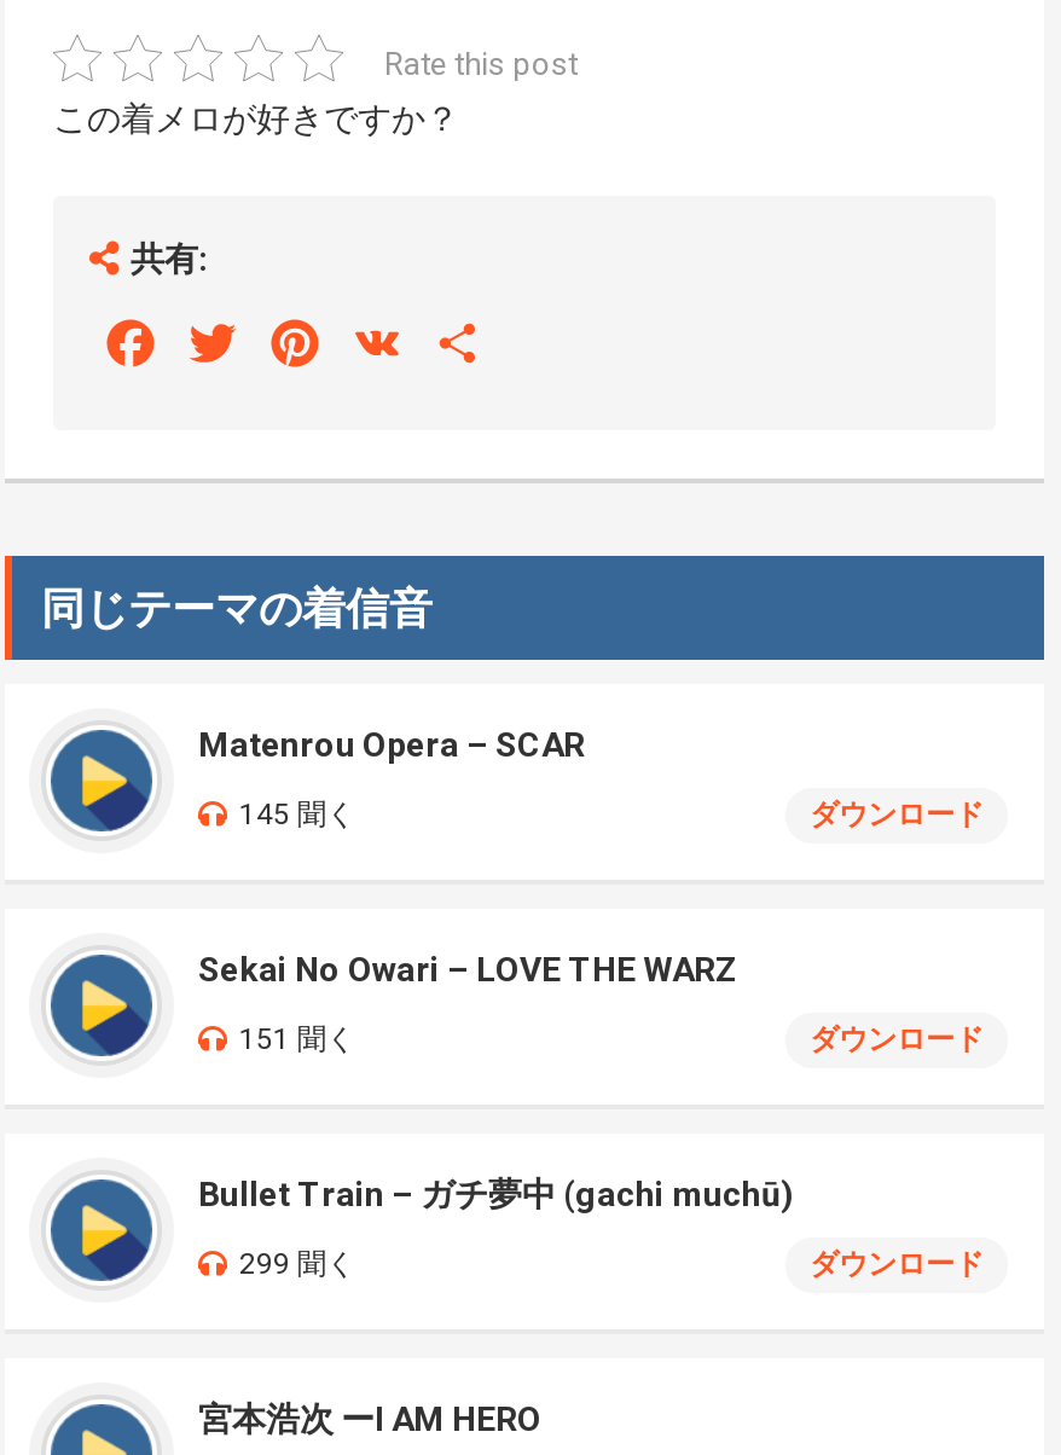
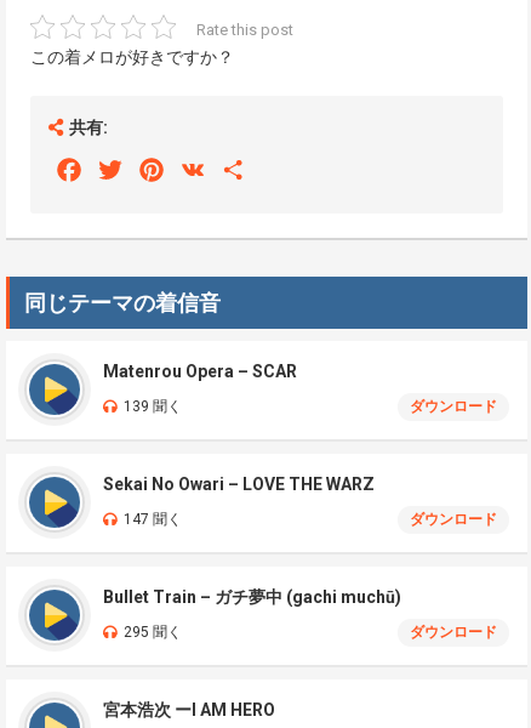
- 145 聞く
+ 139 聞く

- 151 聞く
+ 147 聞く

- 299 聞く
+ 295 聞く
